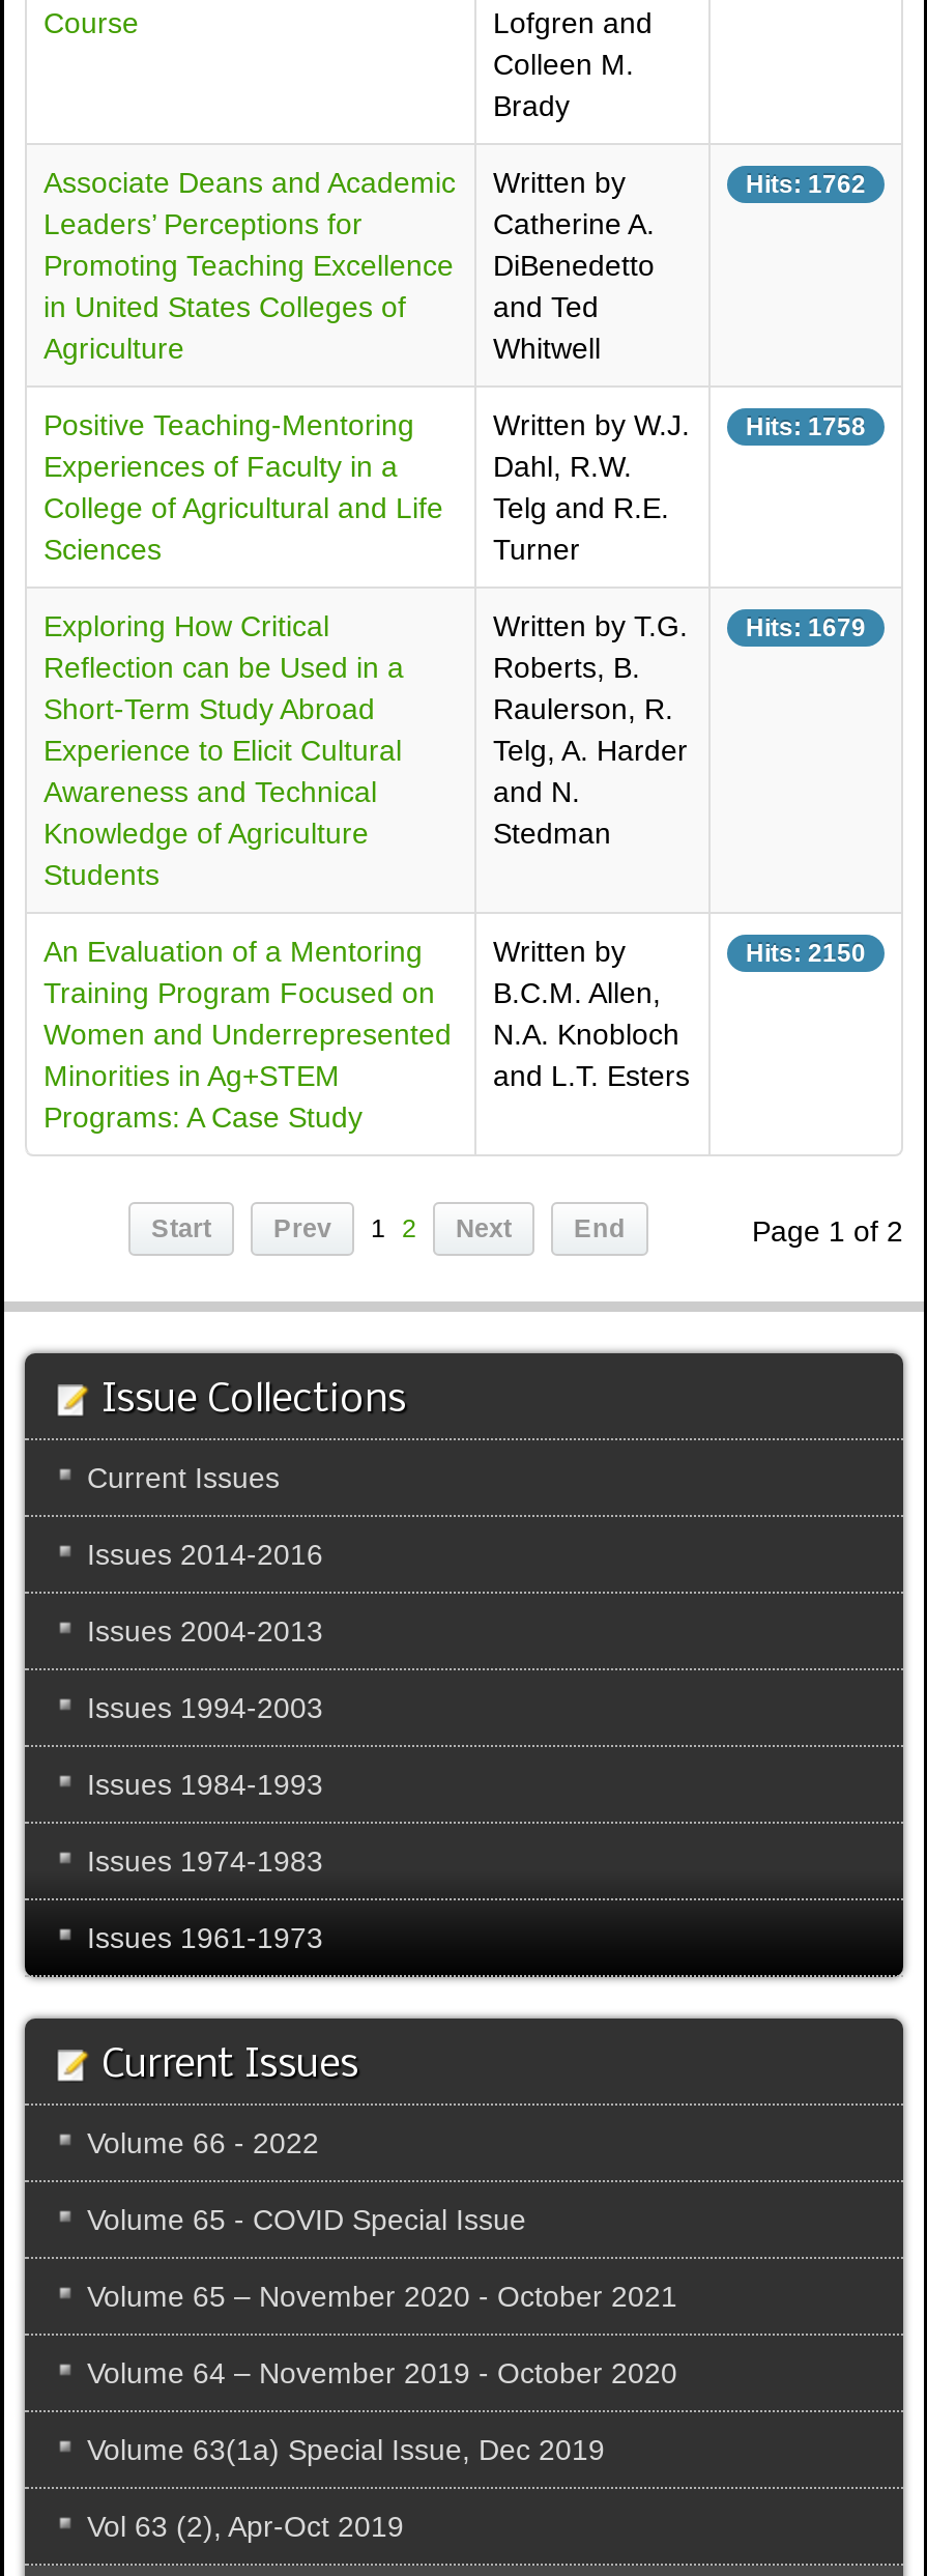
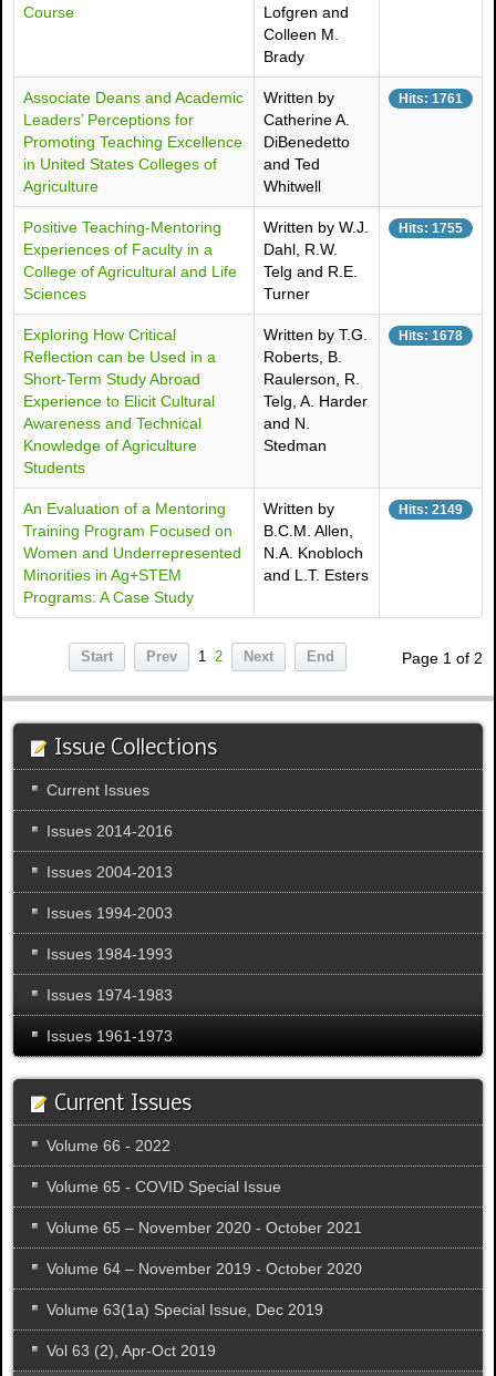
- Hits: 1762
+ Hits: 1761

- Written by W.J. Hits: 1758
+ Written by W.J. Hits: 1755

- Written by T.G. Hits: 1679
+ Written by T.G. Hits: 1678

- Hits: 2150
+ Hits: 2149
